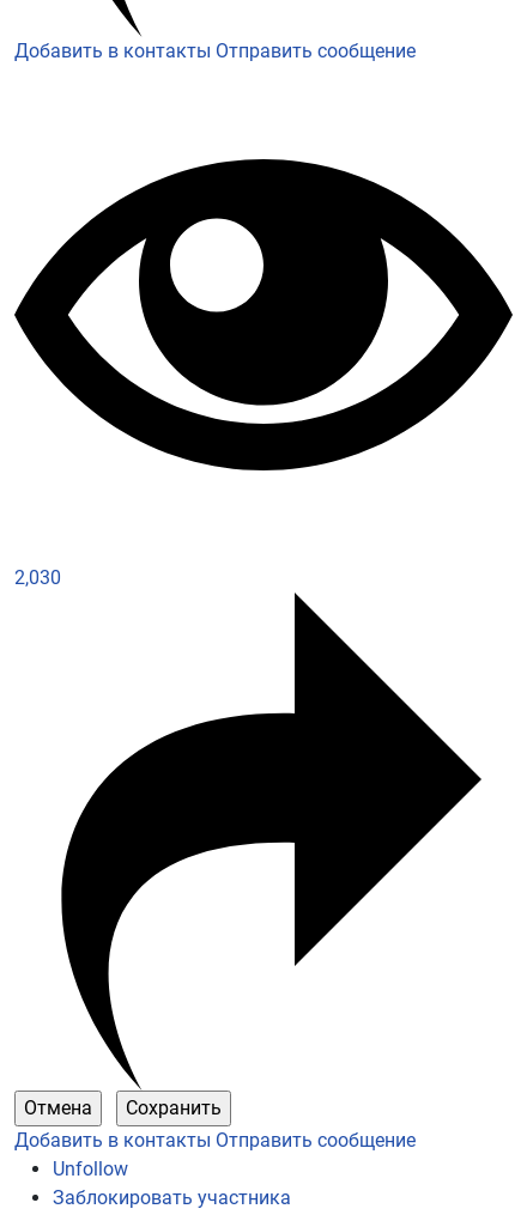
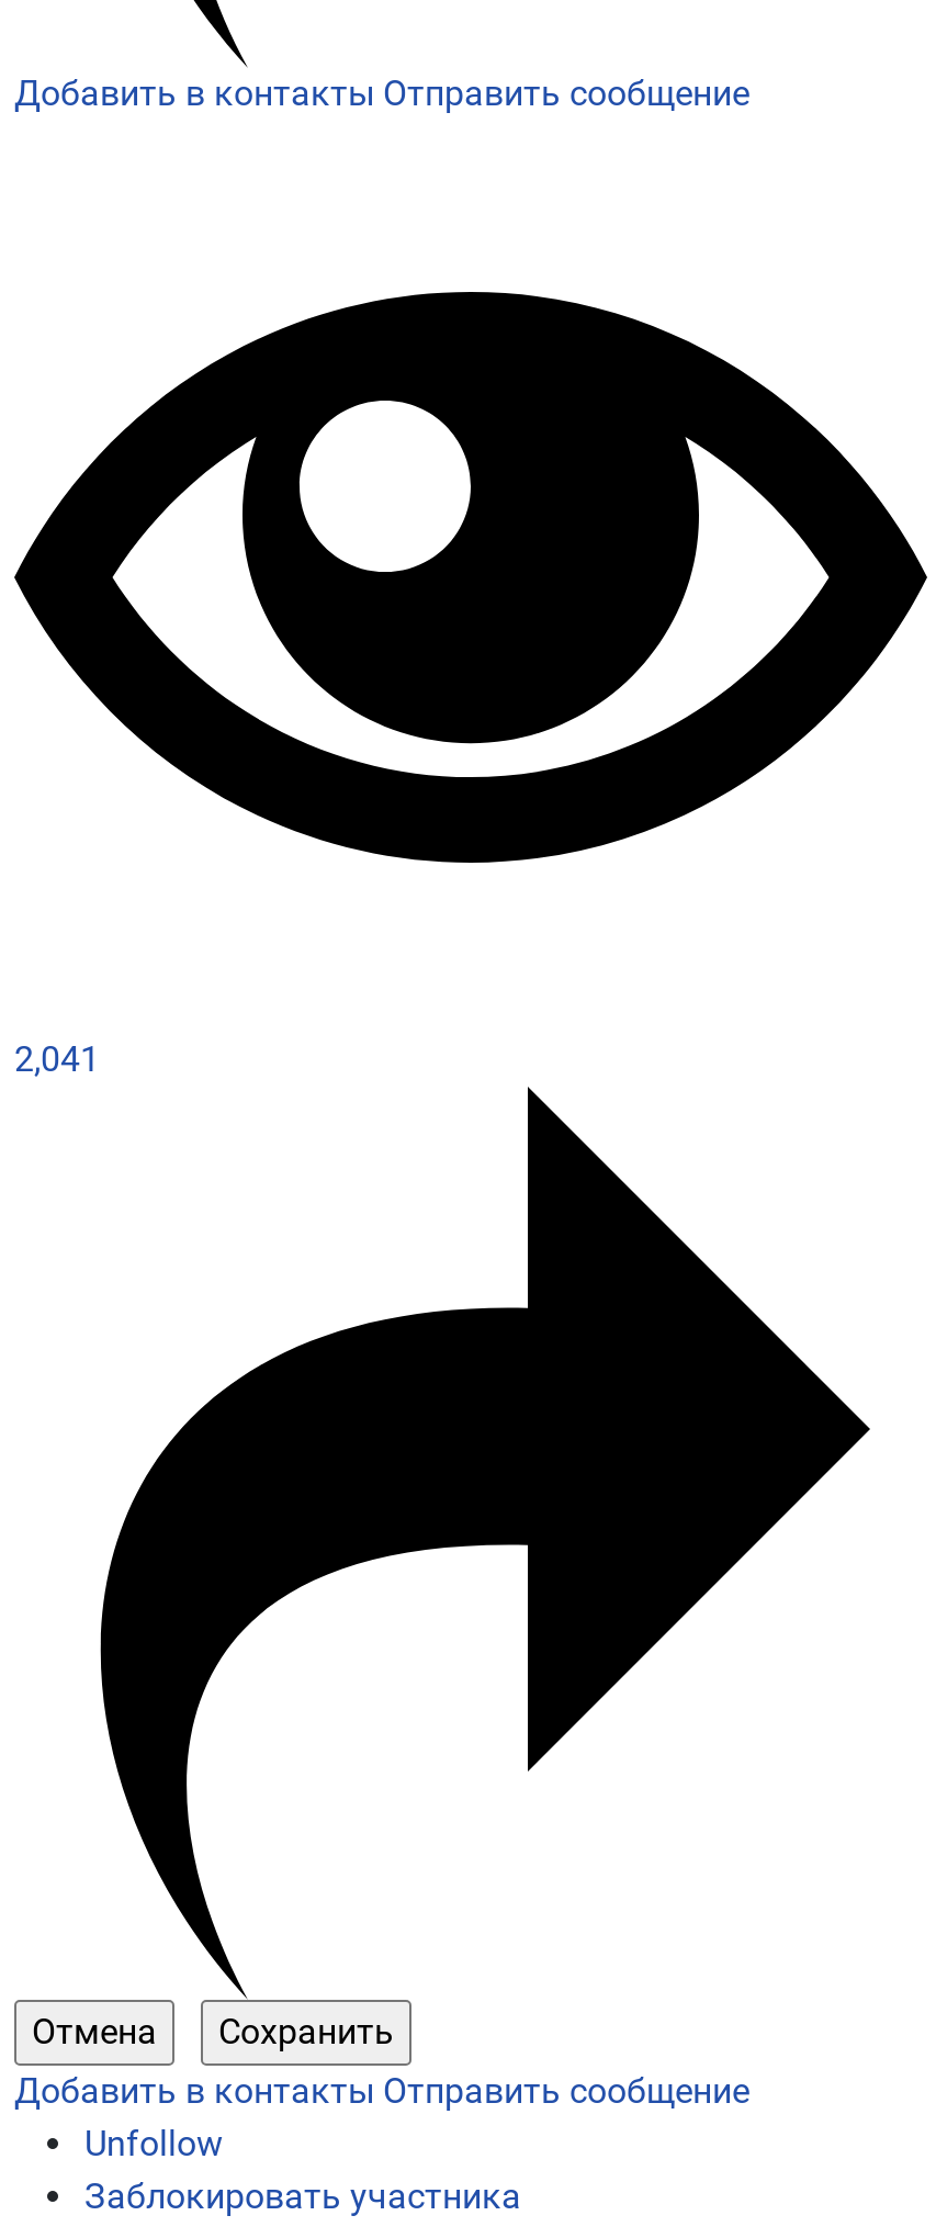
- 2,030
+ 2,041
